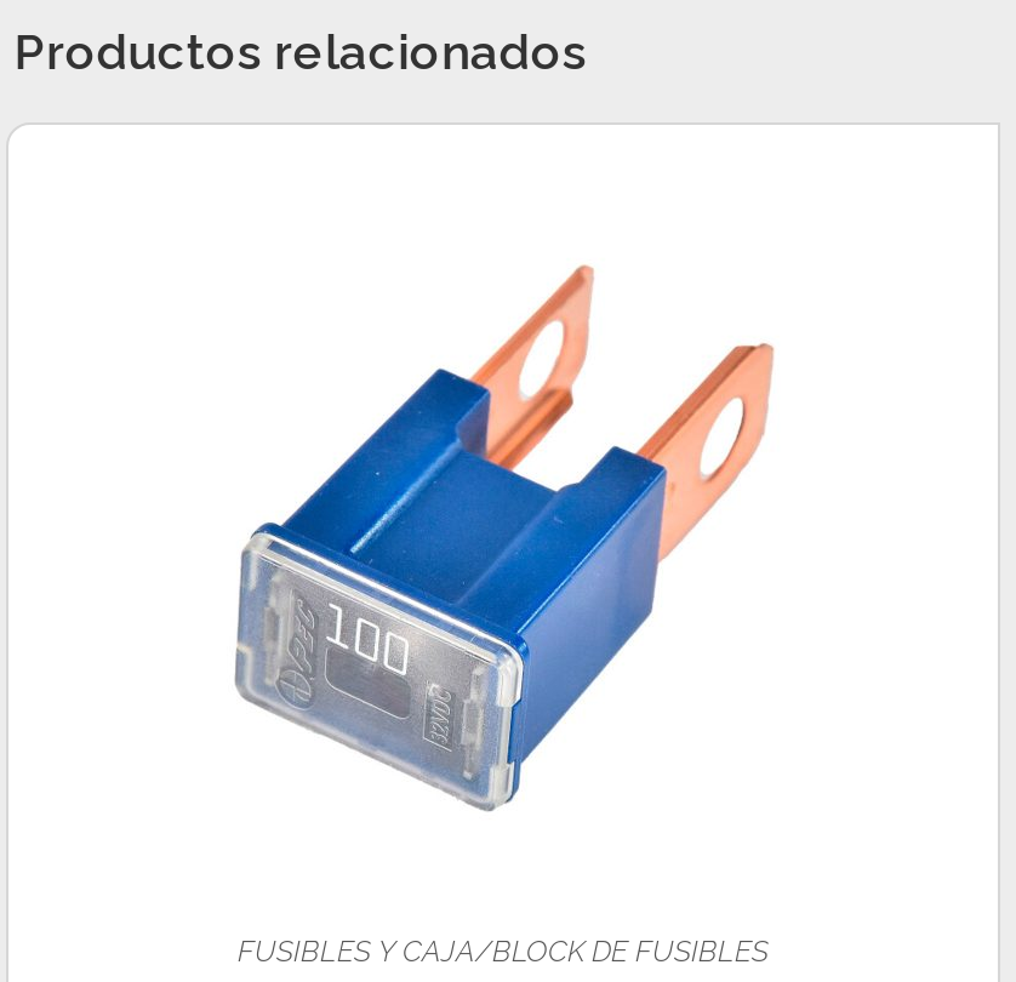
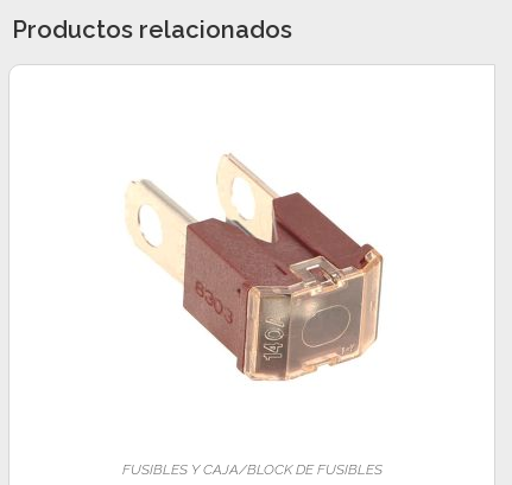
- [image]
+ [image]
